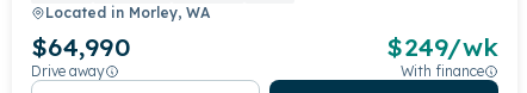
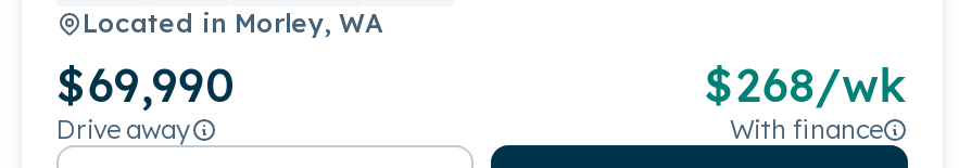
- $64,990
+ $69,990

- $249/wk
+ $268/wk
